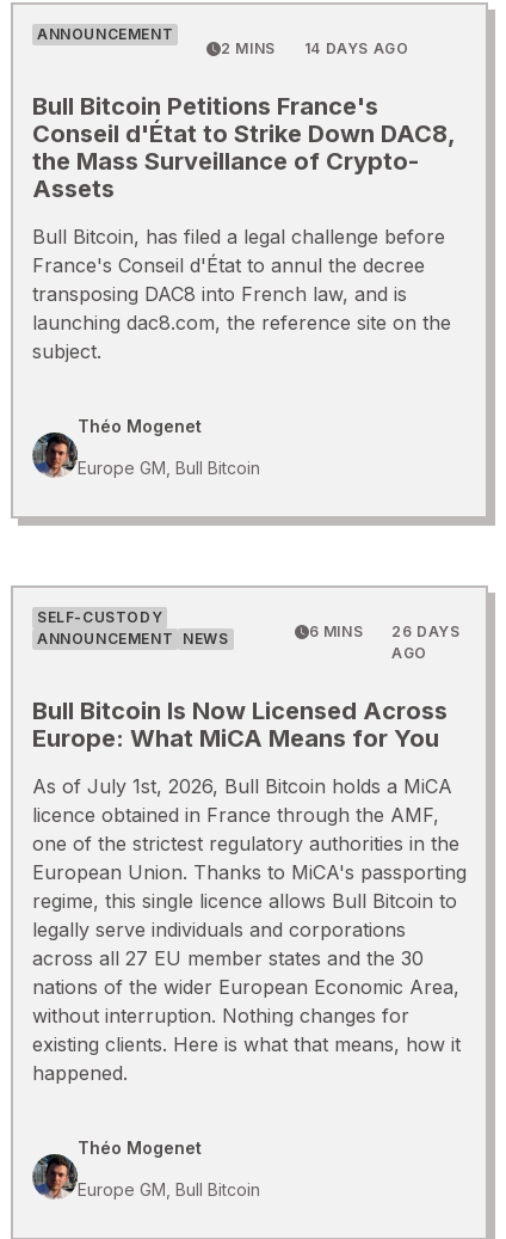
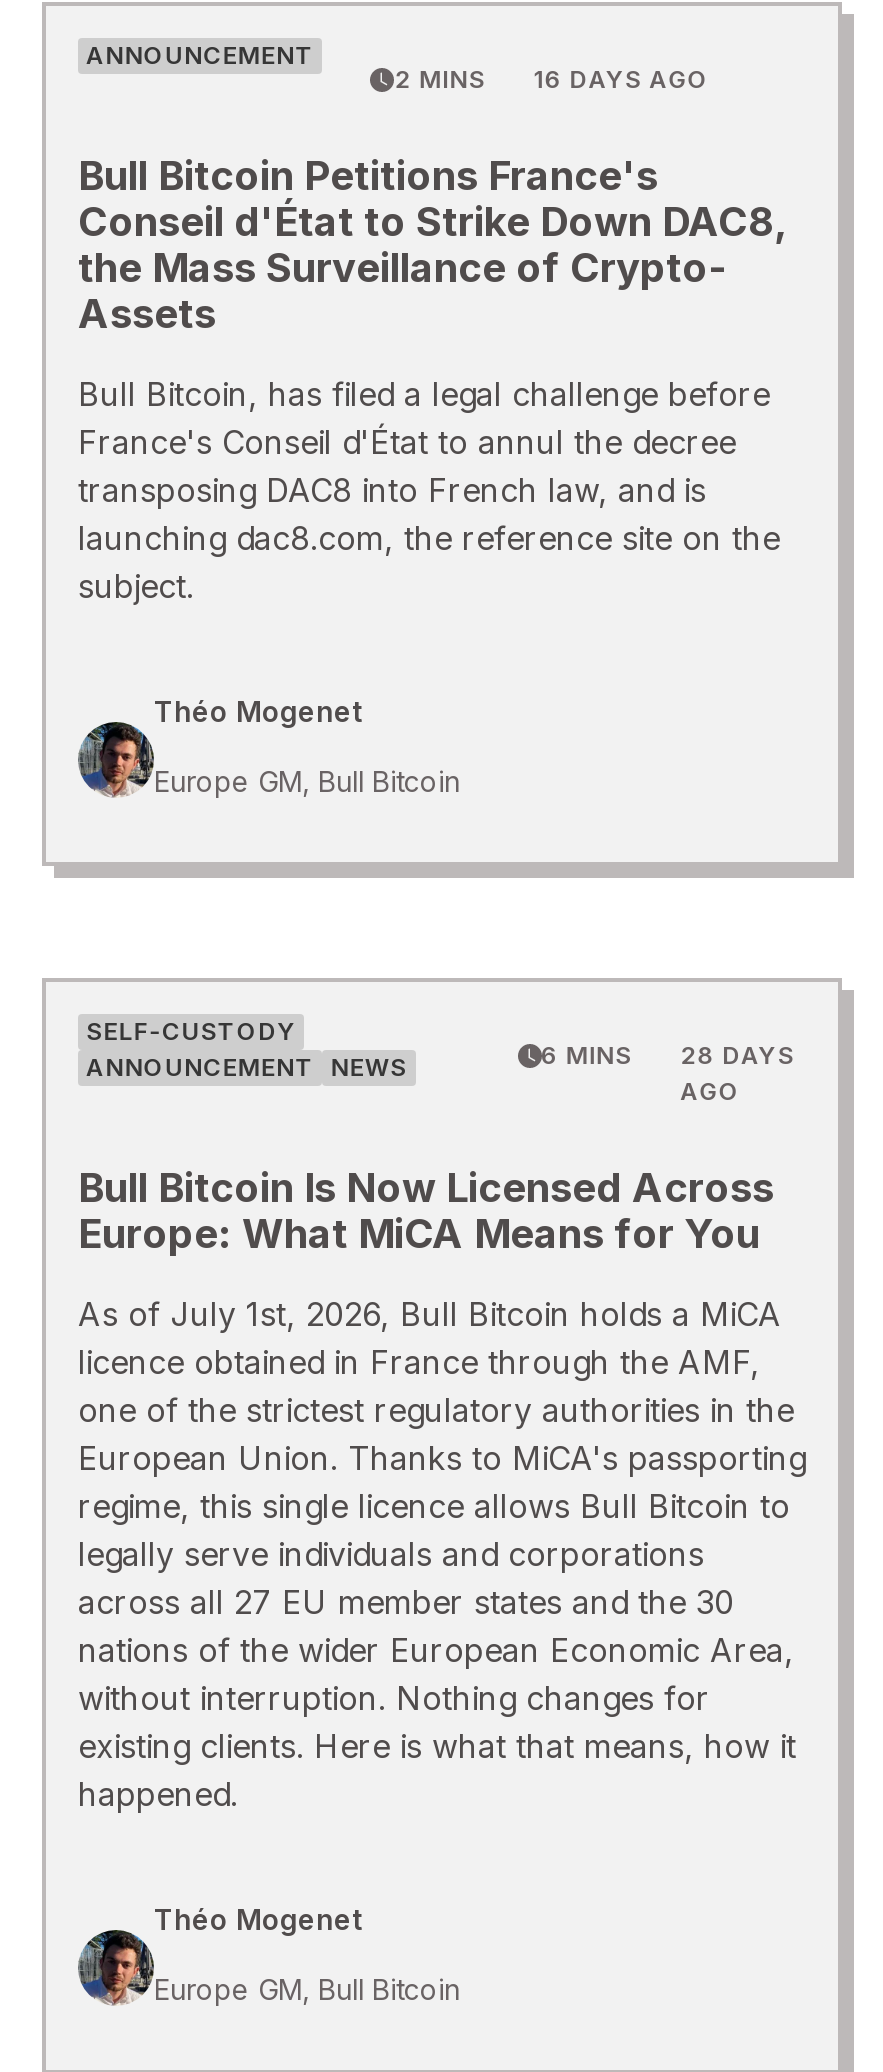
- 2 MINS 14 DAYS AGO
+ 2 MINS 16 DAYS AGO

- 6 MINS 26 DAYS
+ 6 MINS 28 DAYS
